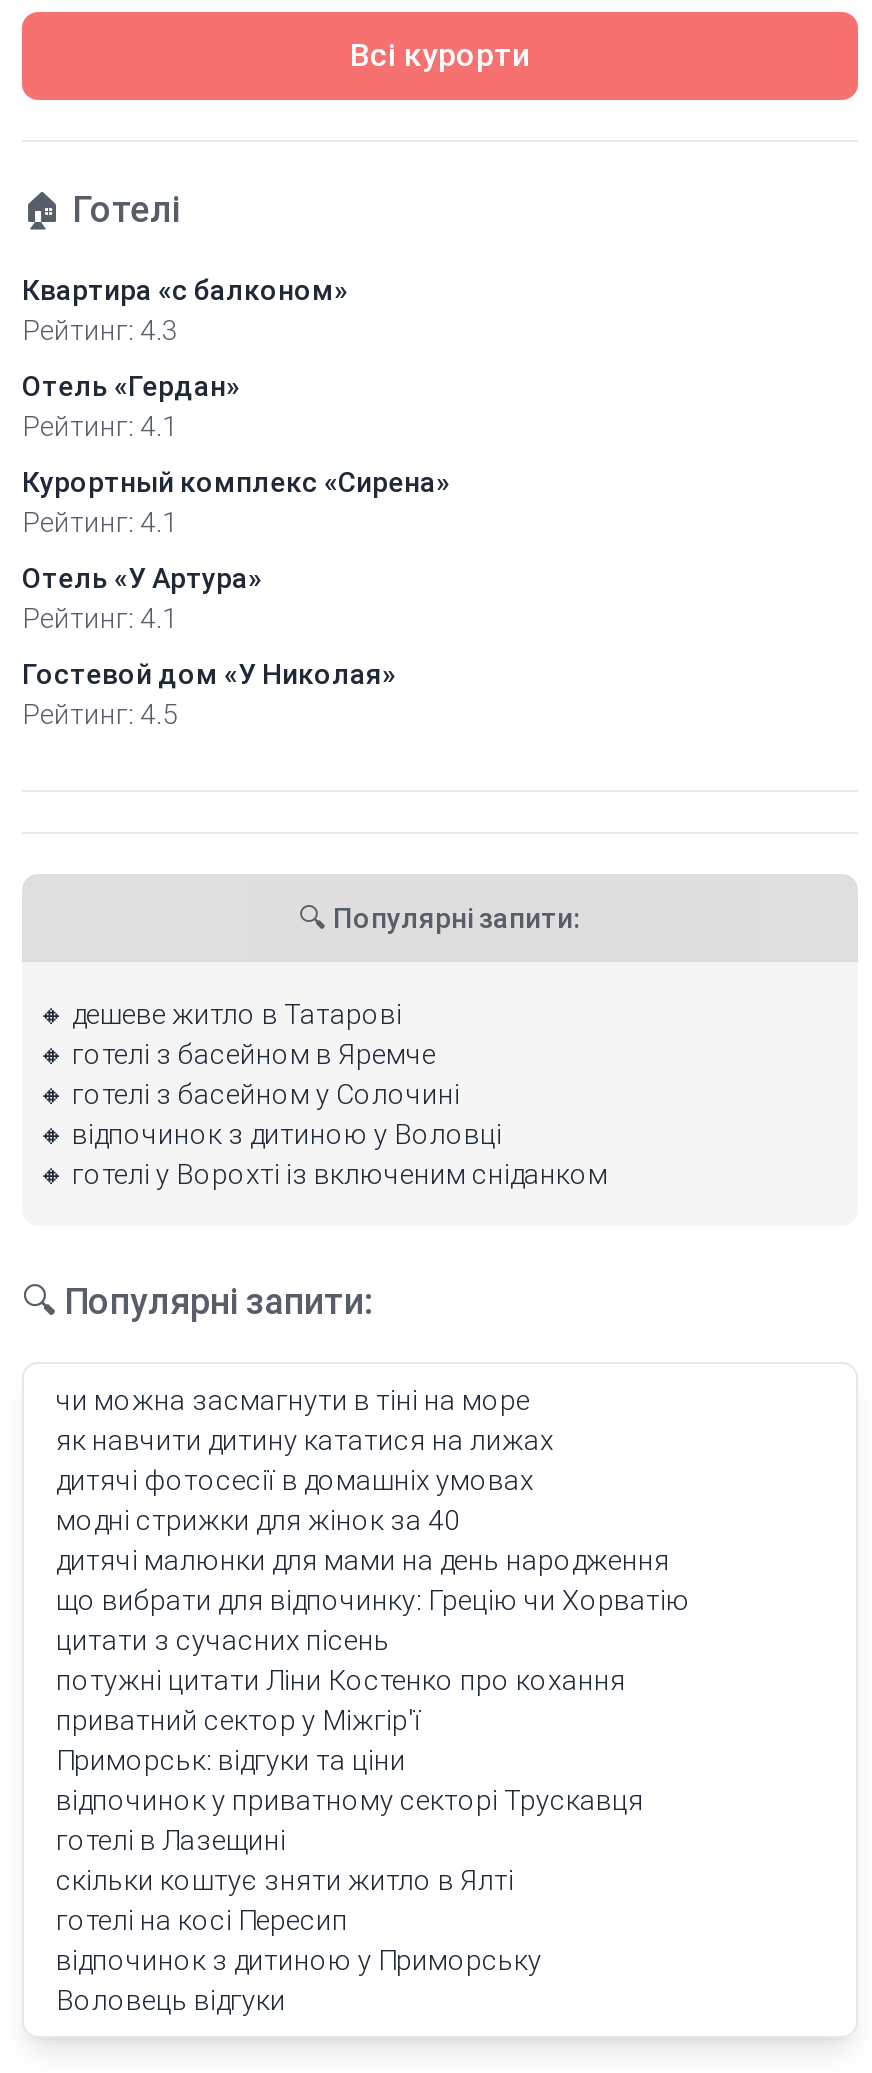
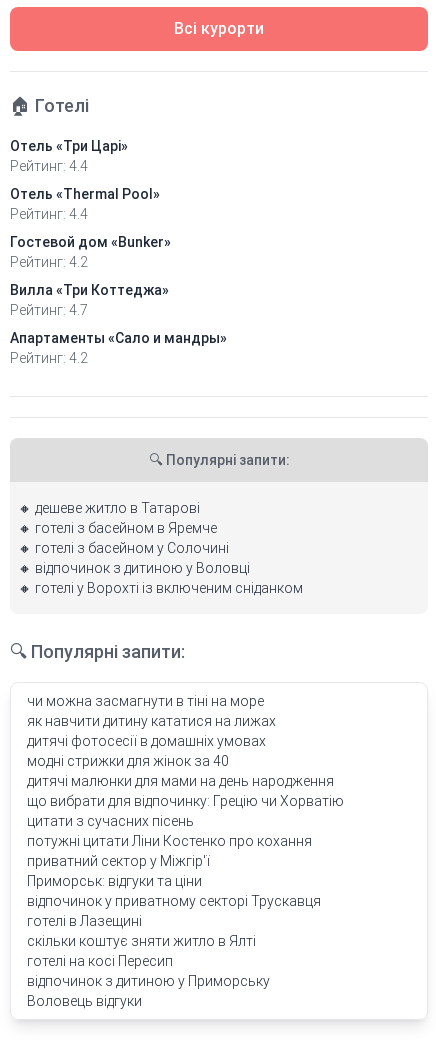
- Квартира «с балконом»
- Рейтинг: 4.3
+ Отель «Три Царі»
+ Рейтинг: 4.4

- Отель «Гердан»
- Рейтинг: 4.1
+ Отель «Thermal Pool»
+ Рейтинг: 4.4

- Курортный комплекс «Сирена»
- Рейтинг: 4.1
+ Гостевой дом «Bunker»
+ Рейтинг: 4.2

- Отель «У Артура»
- Рейтинг: 4.1
+ Вилла «Три Коттеджа»
+ Рейтинг: 4.7

- Гостевой дом «У Николая»
- Рейтинг: 4.5
+ Апартаменты «Сало и мандры»
+ Рейтинг: 4.2
